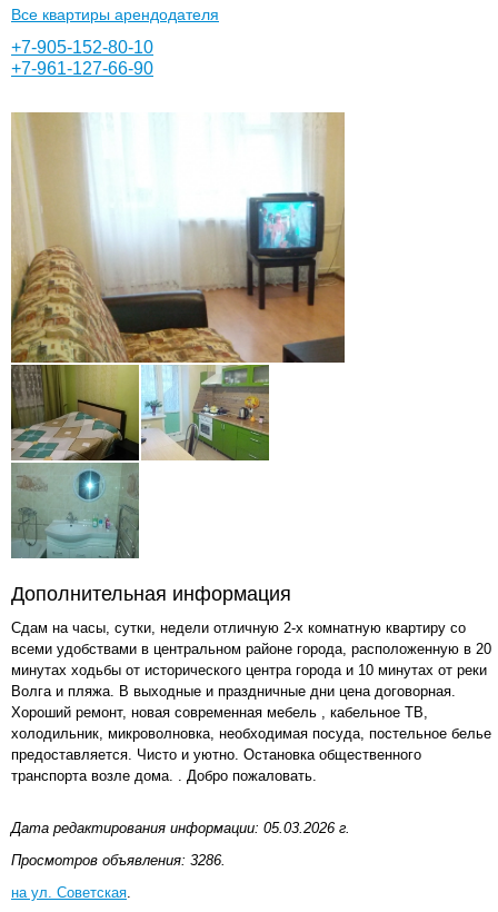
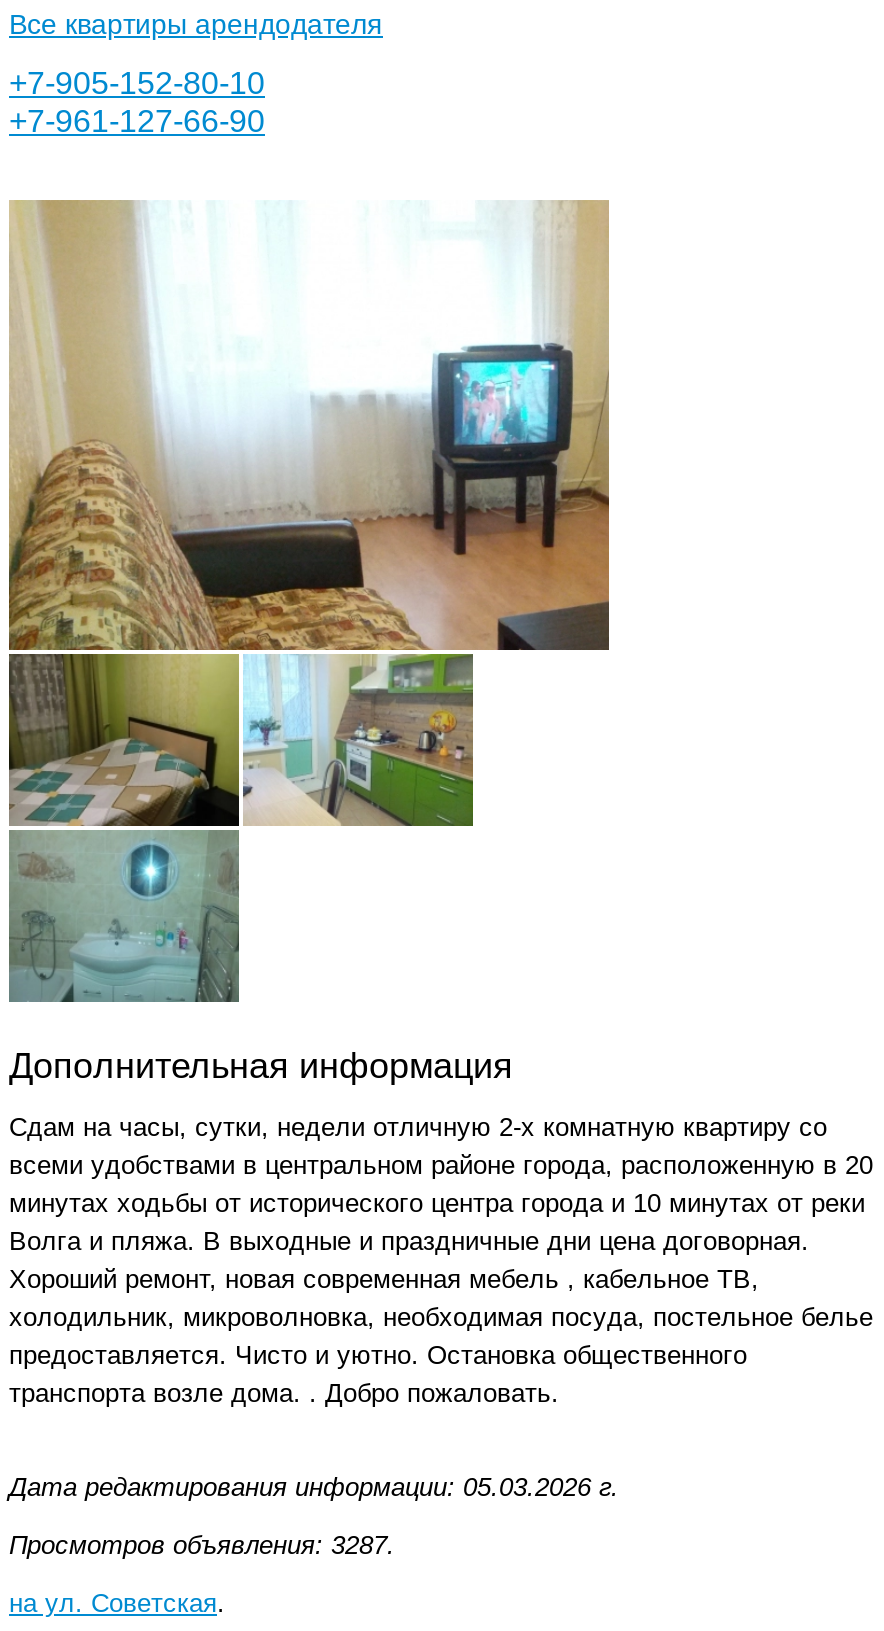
- Просмотров объявления: 3286.
+ Просмотров объявления: 3287.
